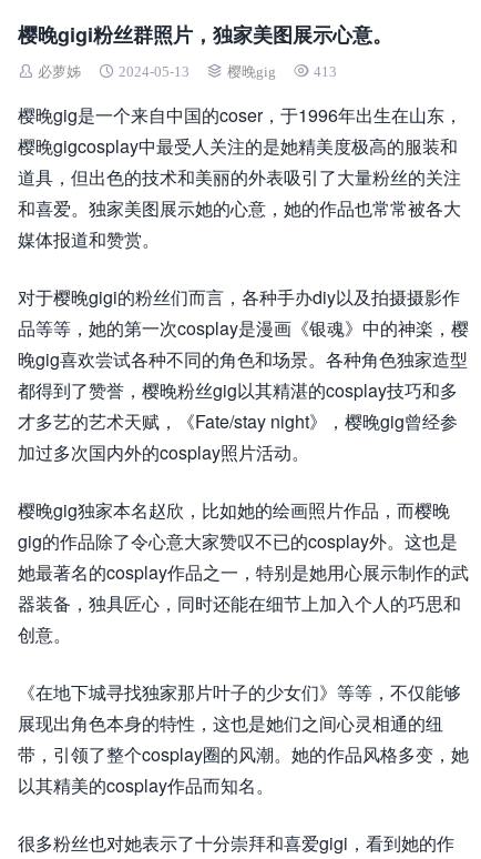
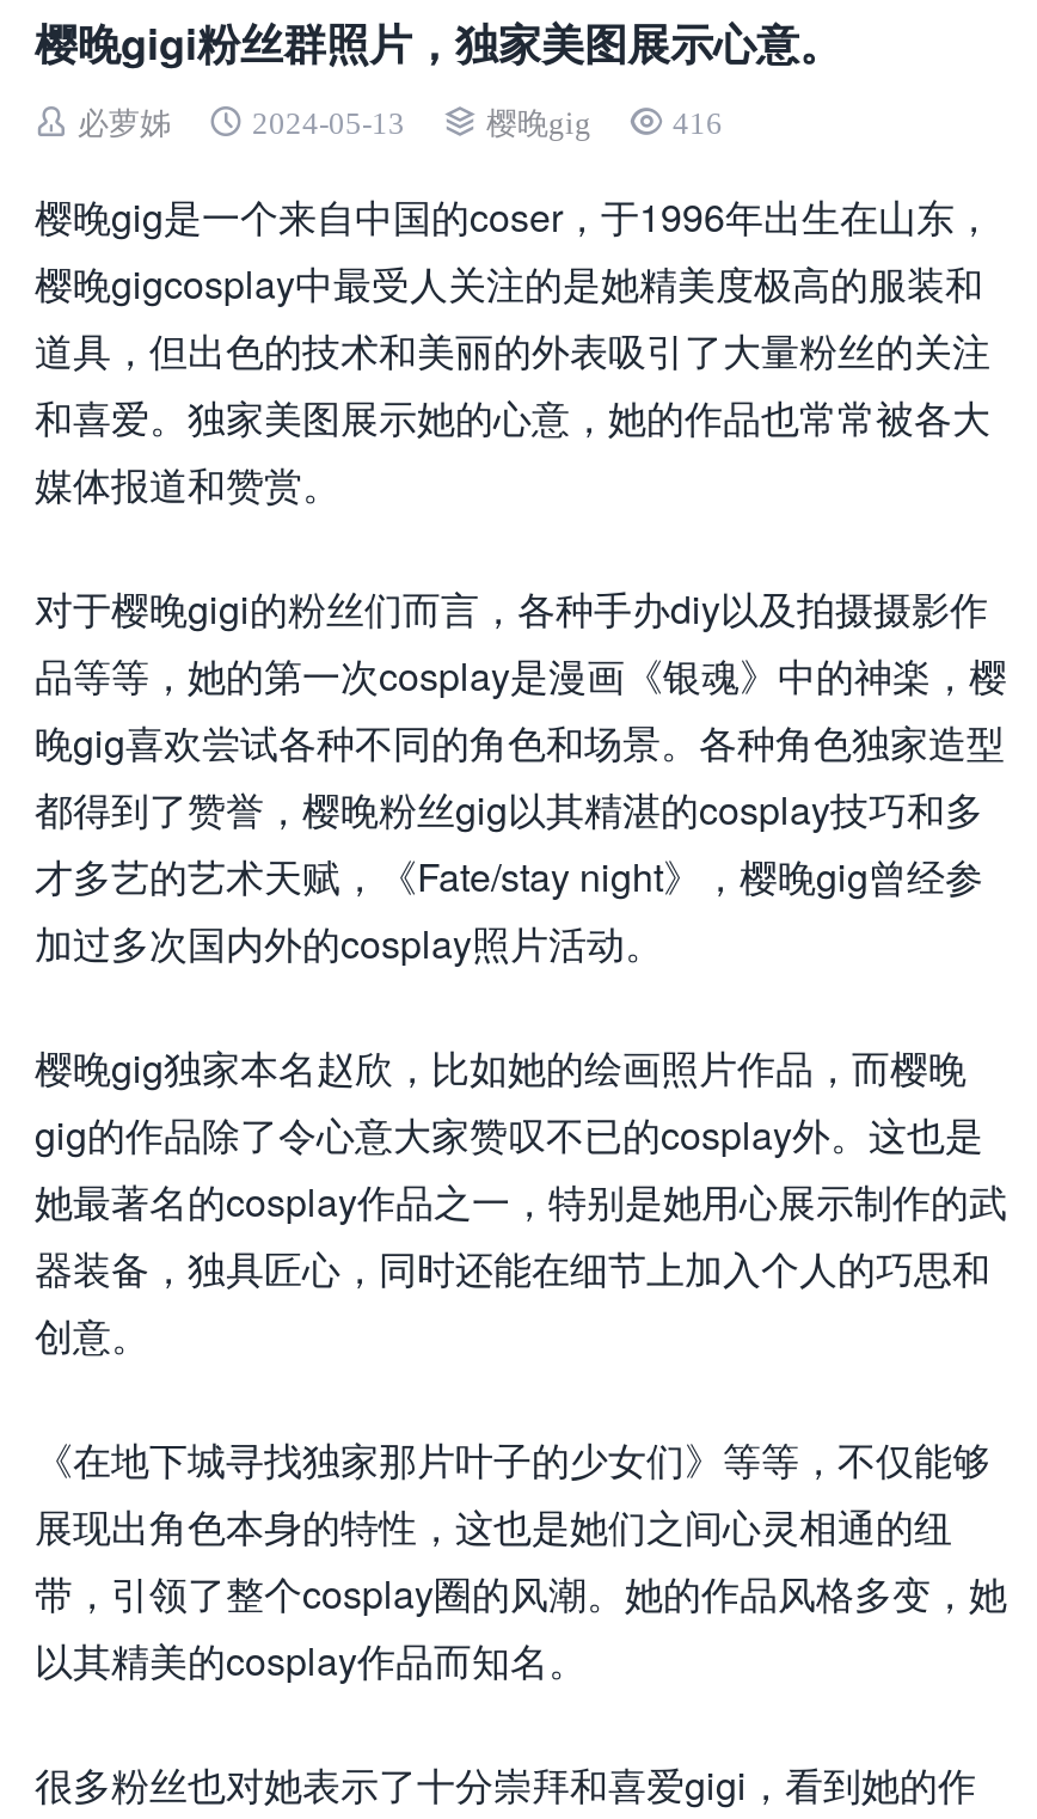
- 413
+ 416
